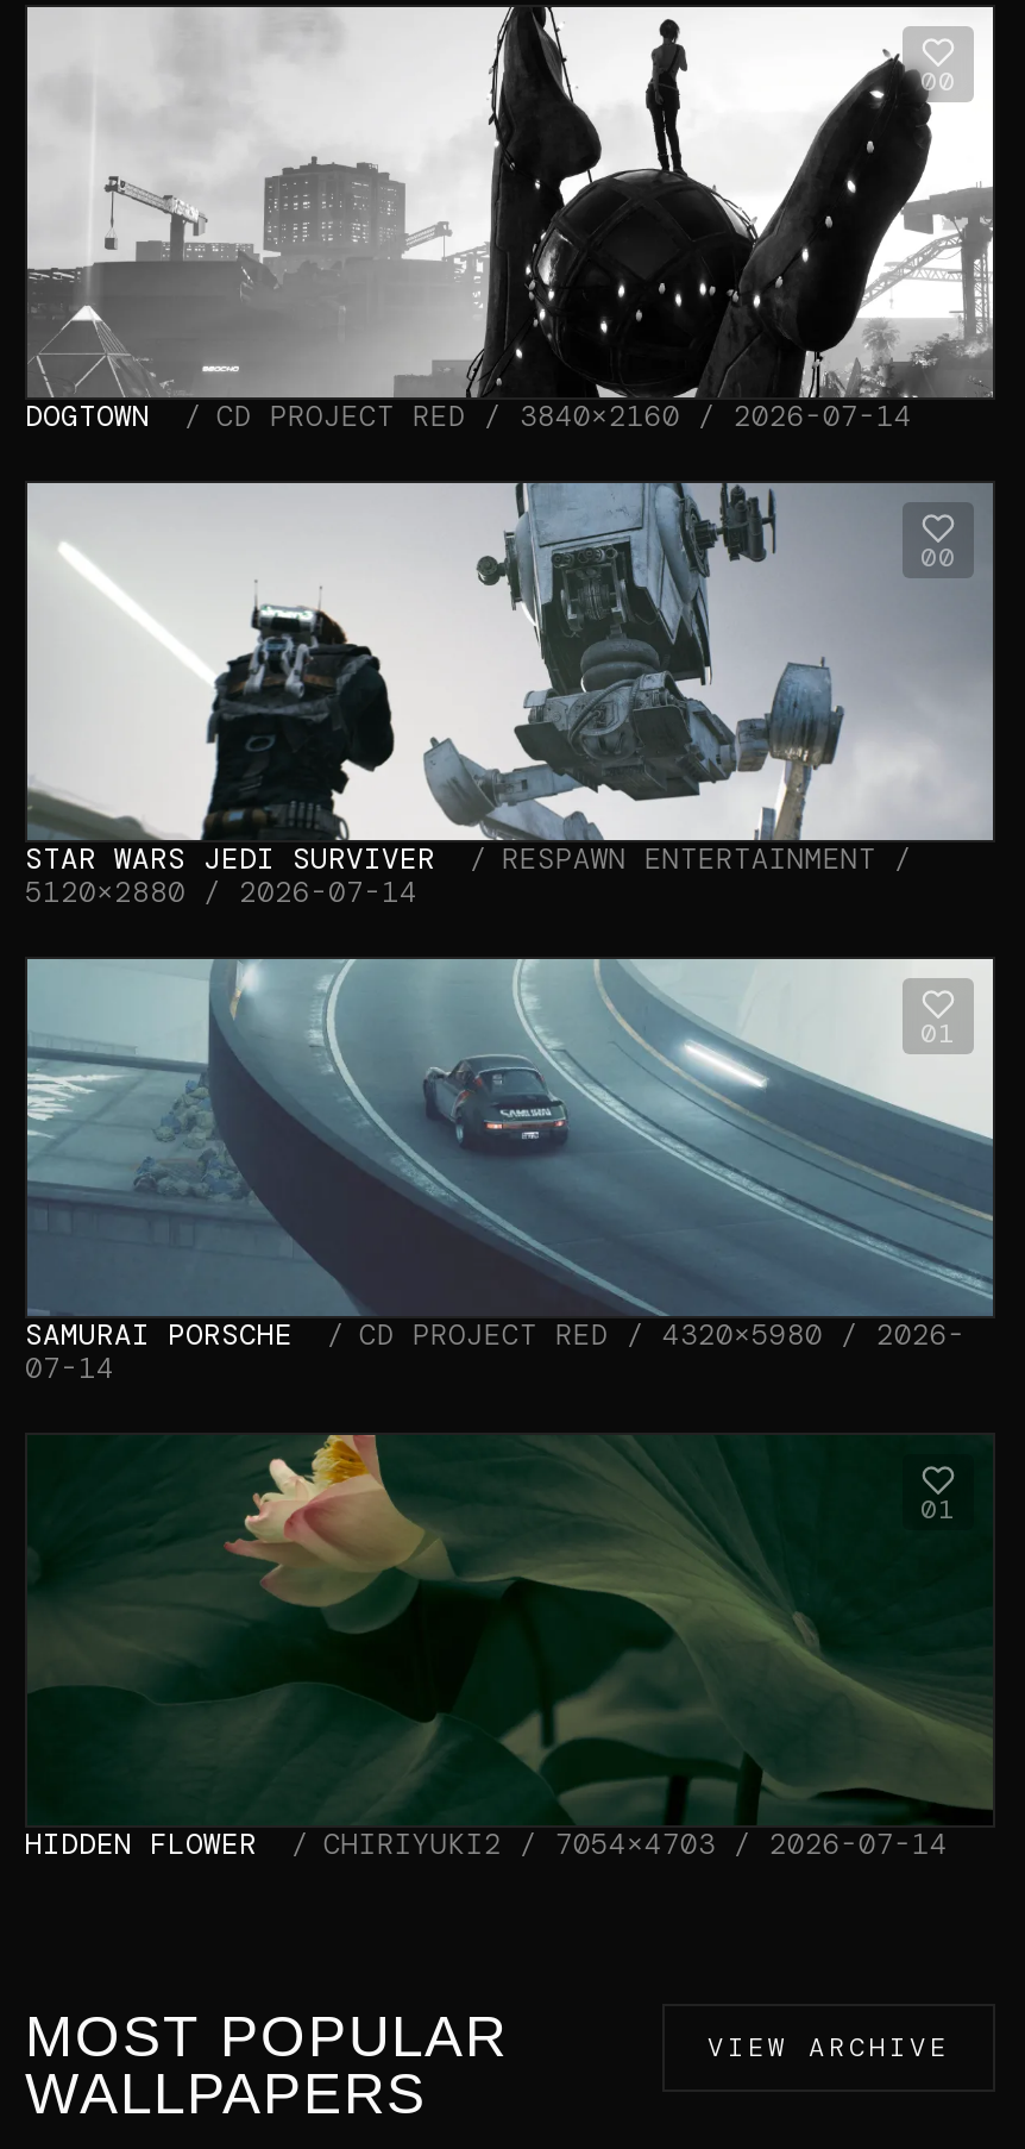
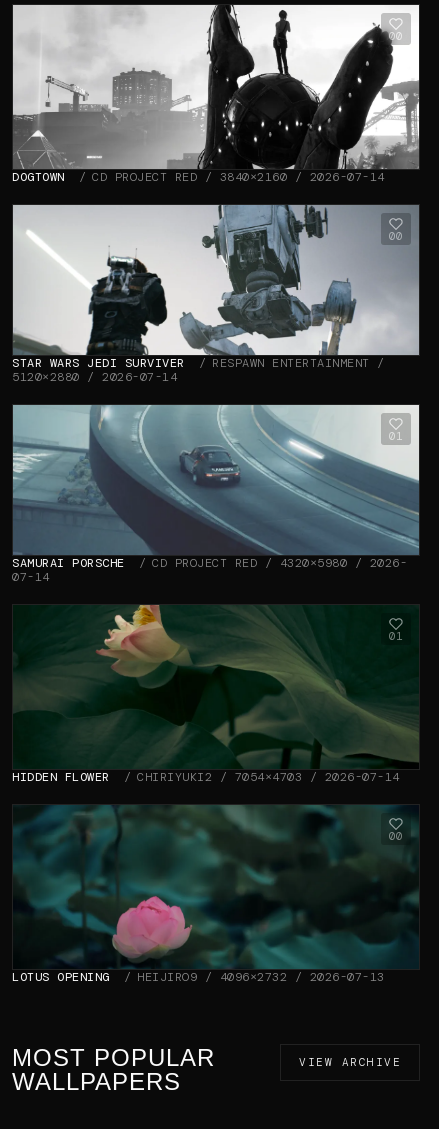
+ LOTUS OPENING
+ HEIJIRO9 / 4096×2732 / 2026-07-13

+ [image]
+ 00
